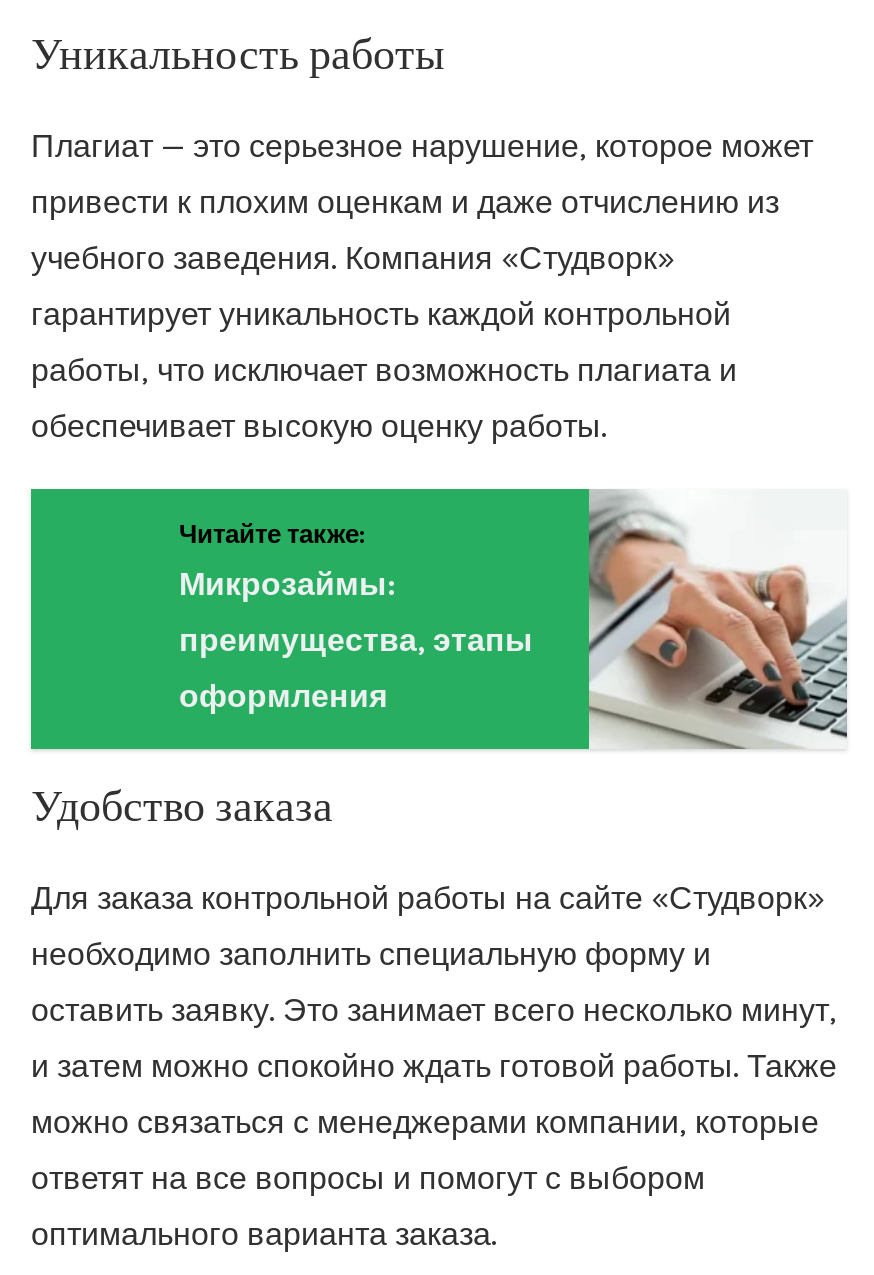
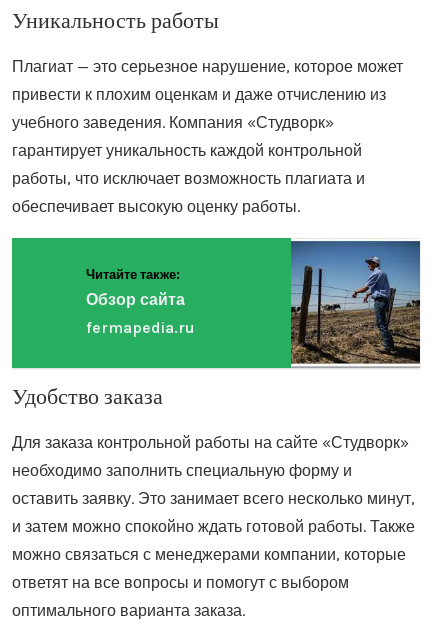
- [image]
+ [image]

- Микрозаймы:
- преимущества, этапы
- оформления
+ Обзор сайта
+ fermapedia.ru
